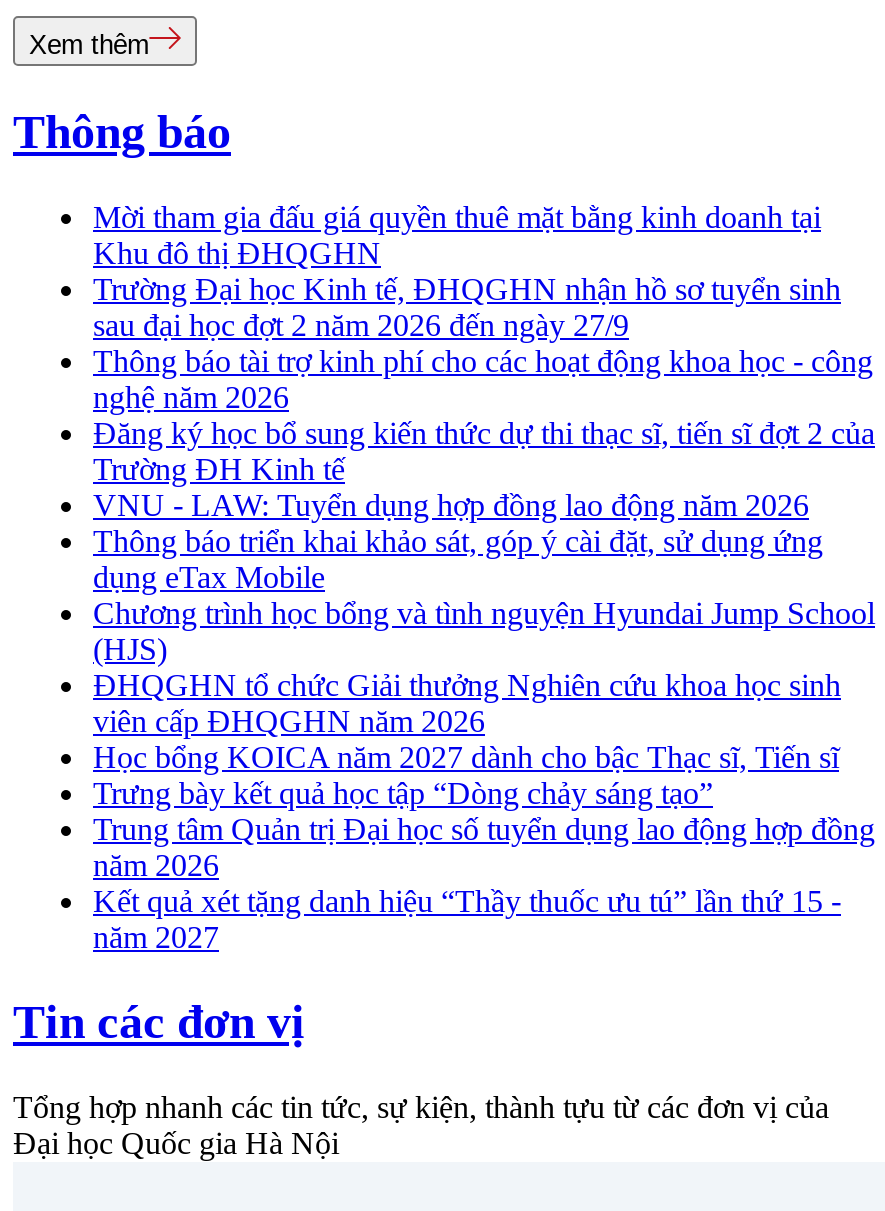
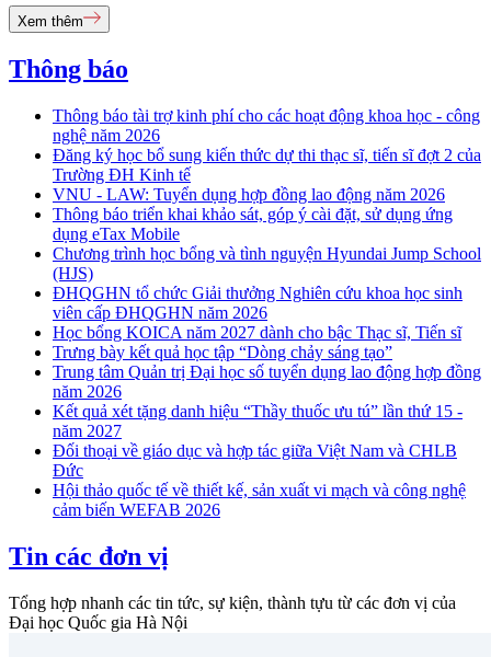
- Mời tham gia đấu giá quyền thuê mặt bằng kinh doanh tại
- Khu đô thị ĐHQGHN
- Trường Đại học Kinh tế, ĐHQGHN nhận hồ sơ tuyển sinh
- sau đại học đợt 2 năm 2026 đến ngày 27/9

moved up: Thông báo tài trợ kinh phí cho các hoạt động khoa học - công | nghệ năm 2026 | Đăng ký học bổ sung kiến thức dự thi thạc sĩ, tiến sĩ đợt 2 của | ... | Kết quả xét tặng danh hiệu “Thầy thuốc ưu tú” lần thứ 15 - | năm 2027

+ Đối thoại về giáo dục và hợp tác giữa Việt Nam và CHLB
+ Đức
+ Hội thảo quốc tế về thiết kế, sản xuất vi mạch và công nghệ
+ cảm biến WEFAB 2026
